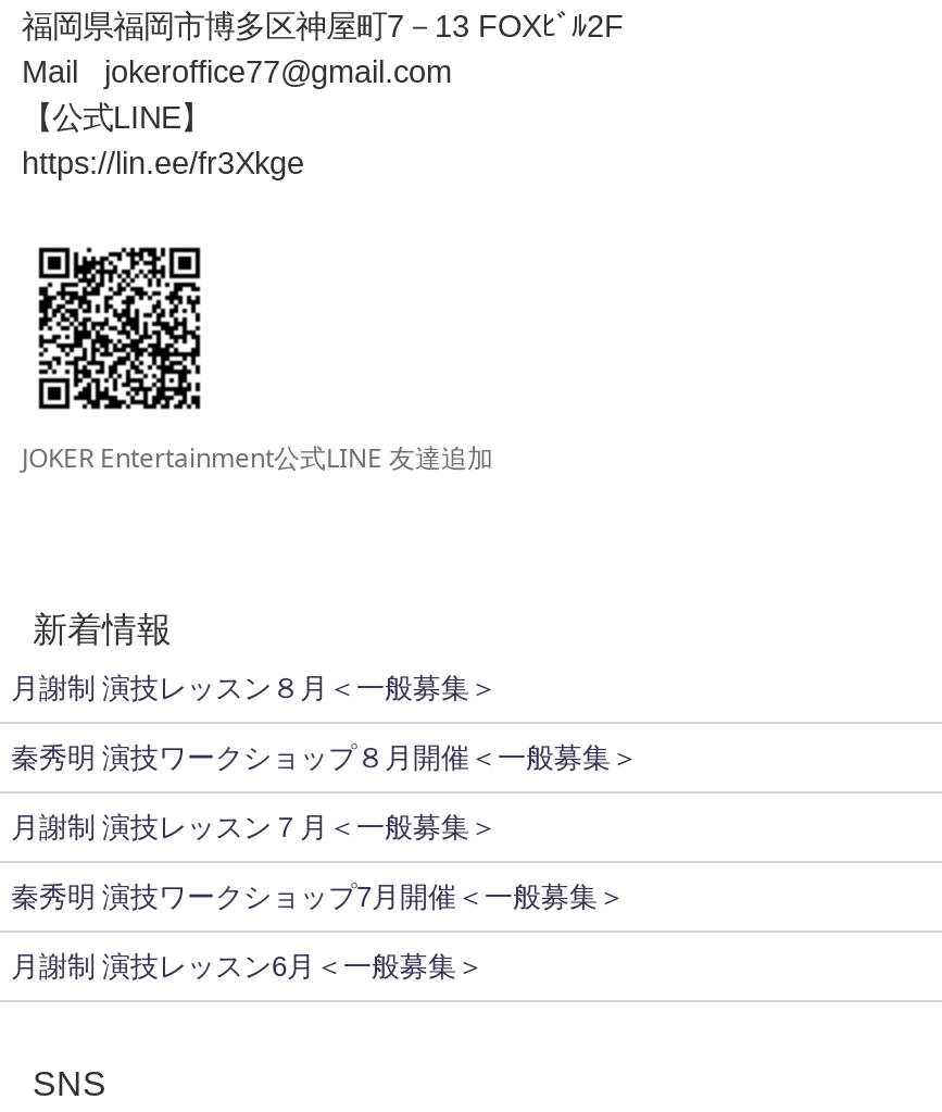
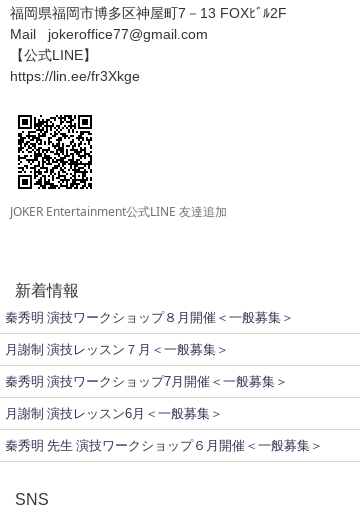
- 月謝制 演技レッスン８月＜一般募集＞

moved up: 秦秀明 演技ワークショップ８月開催＜一般募集＞ | 月謝制 演技レッスン７月＜一般募集＞ | 秦秀明 演技ワークショップ7月開催＜一般募集＞ | 月謝制 演技レッスン6月＜一般募集＞

+ 秦秀明 先生 演技ワークショップ６月開催＜一般募集＞
